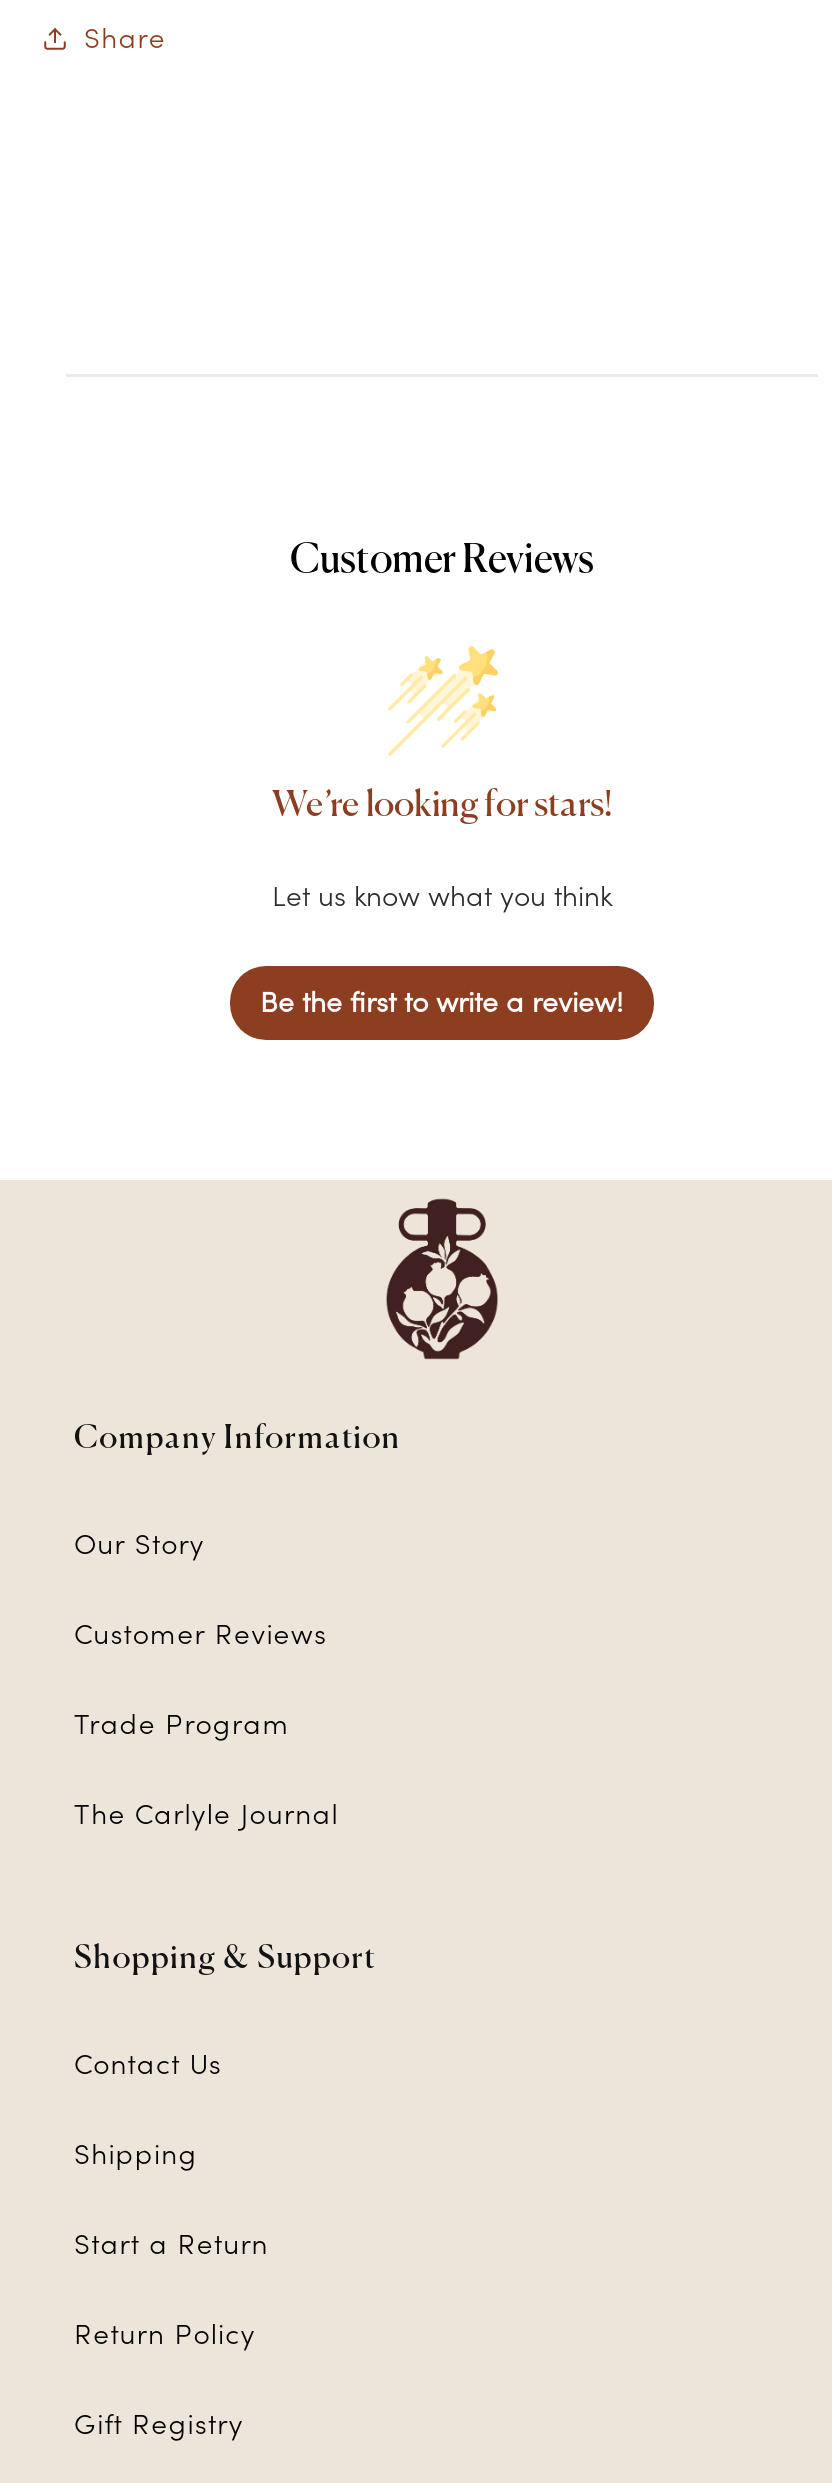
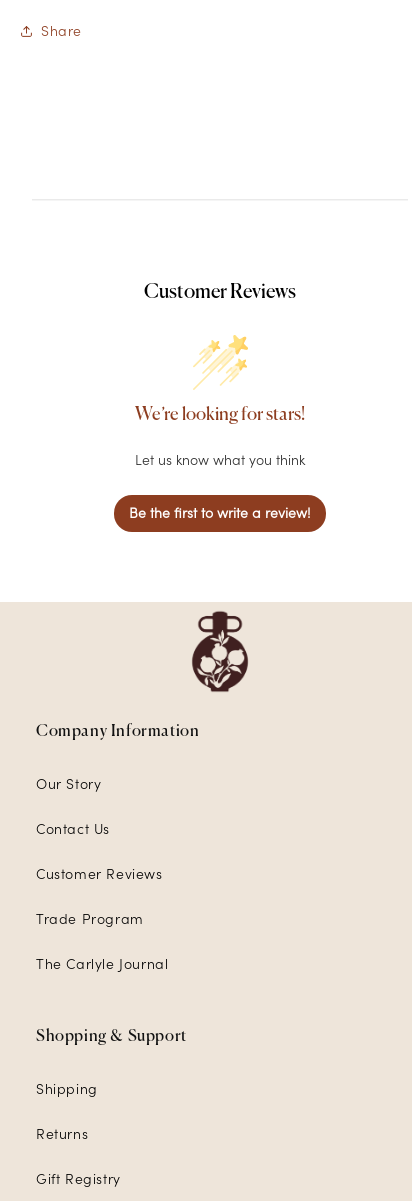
moved down: Customer Reviews | Trade Program | The Carlyle Journal | Shopping & Support

moved up: Contact Us

- Start a Return
- Return Policy
+ Returns
